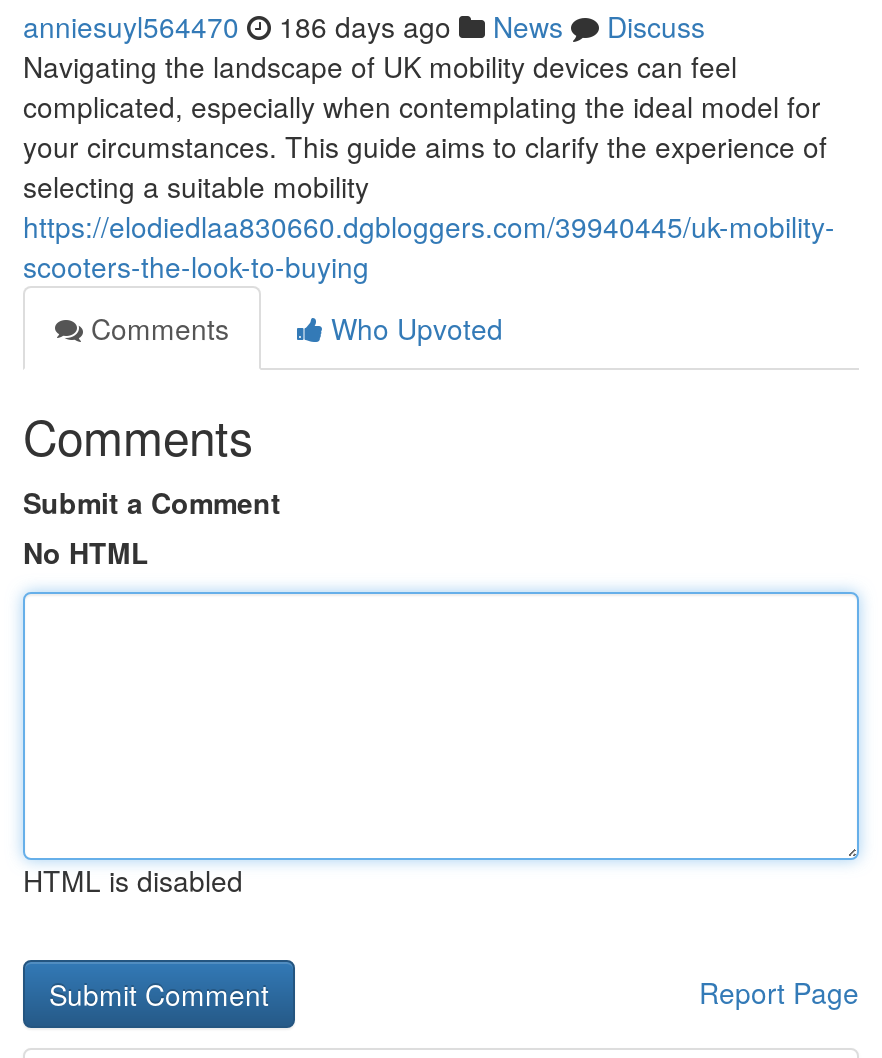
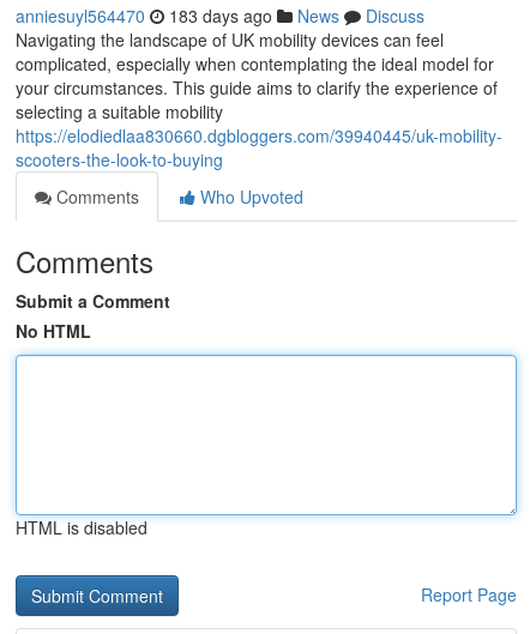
- anniesuyl564470 186 days ago News Discuss
+ anniesuyl564470 183 days ago News Discuss
